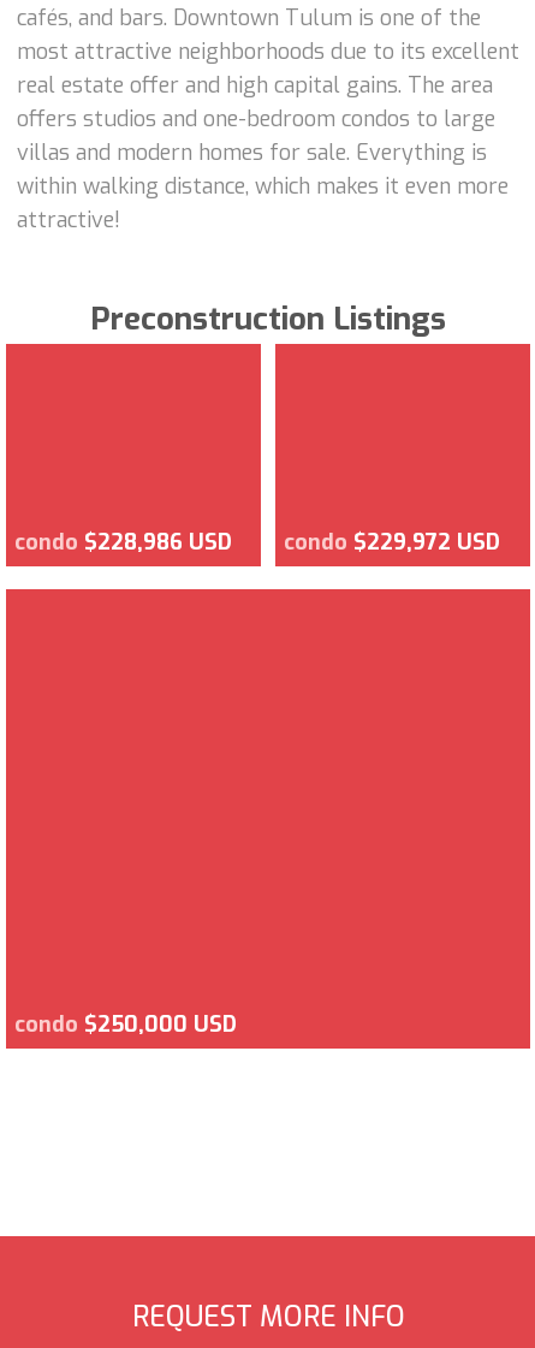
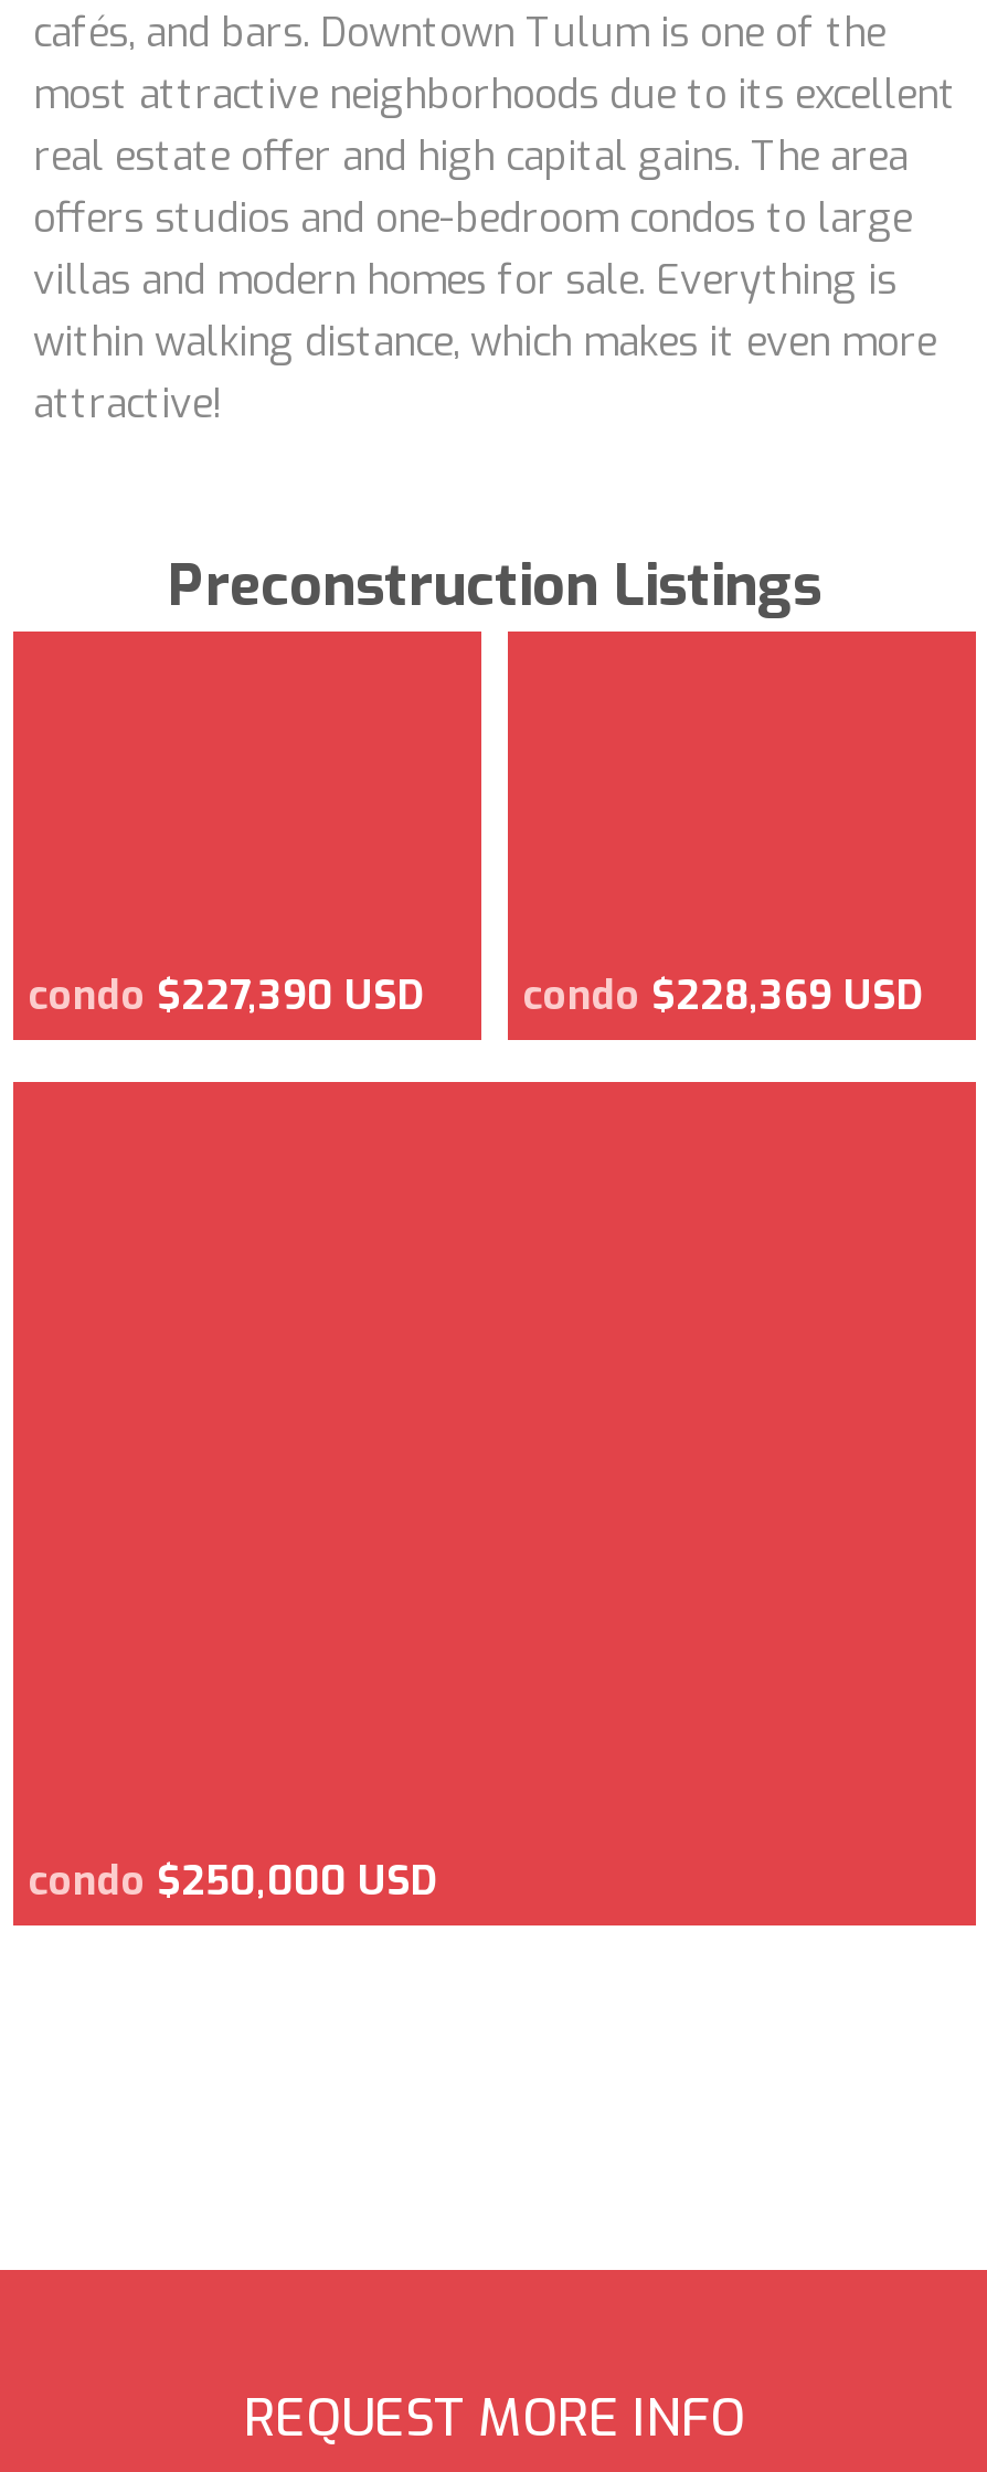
- condo $228,986 USD
+ condo $227,390 USD

- condo $229,972 USD
+ condo $228,369 USD
